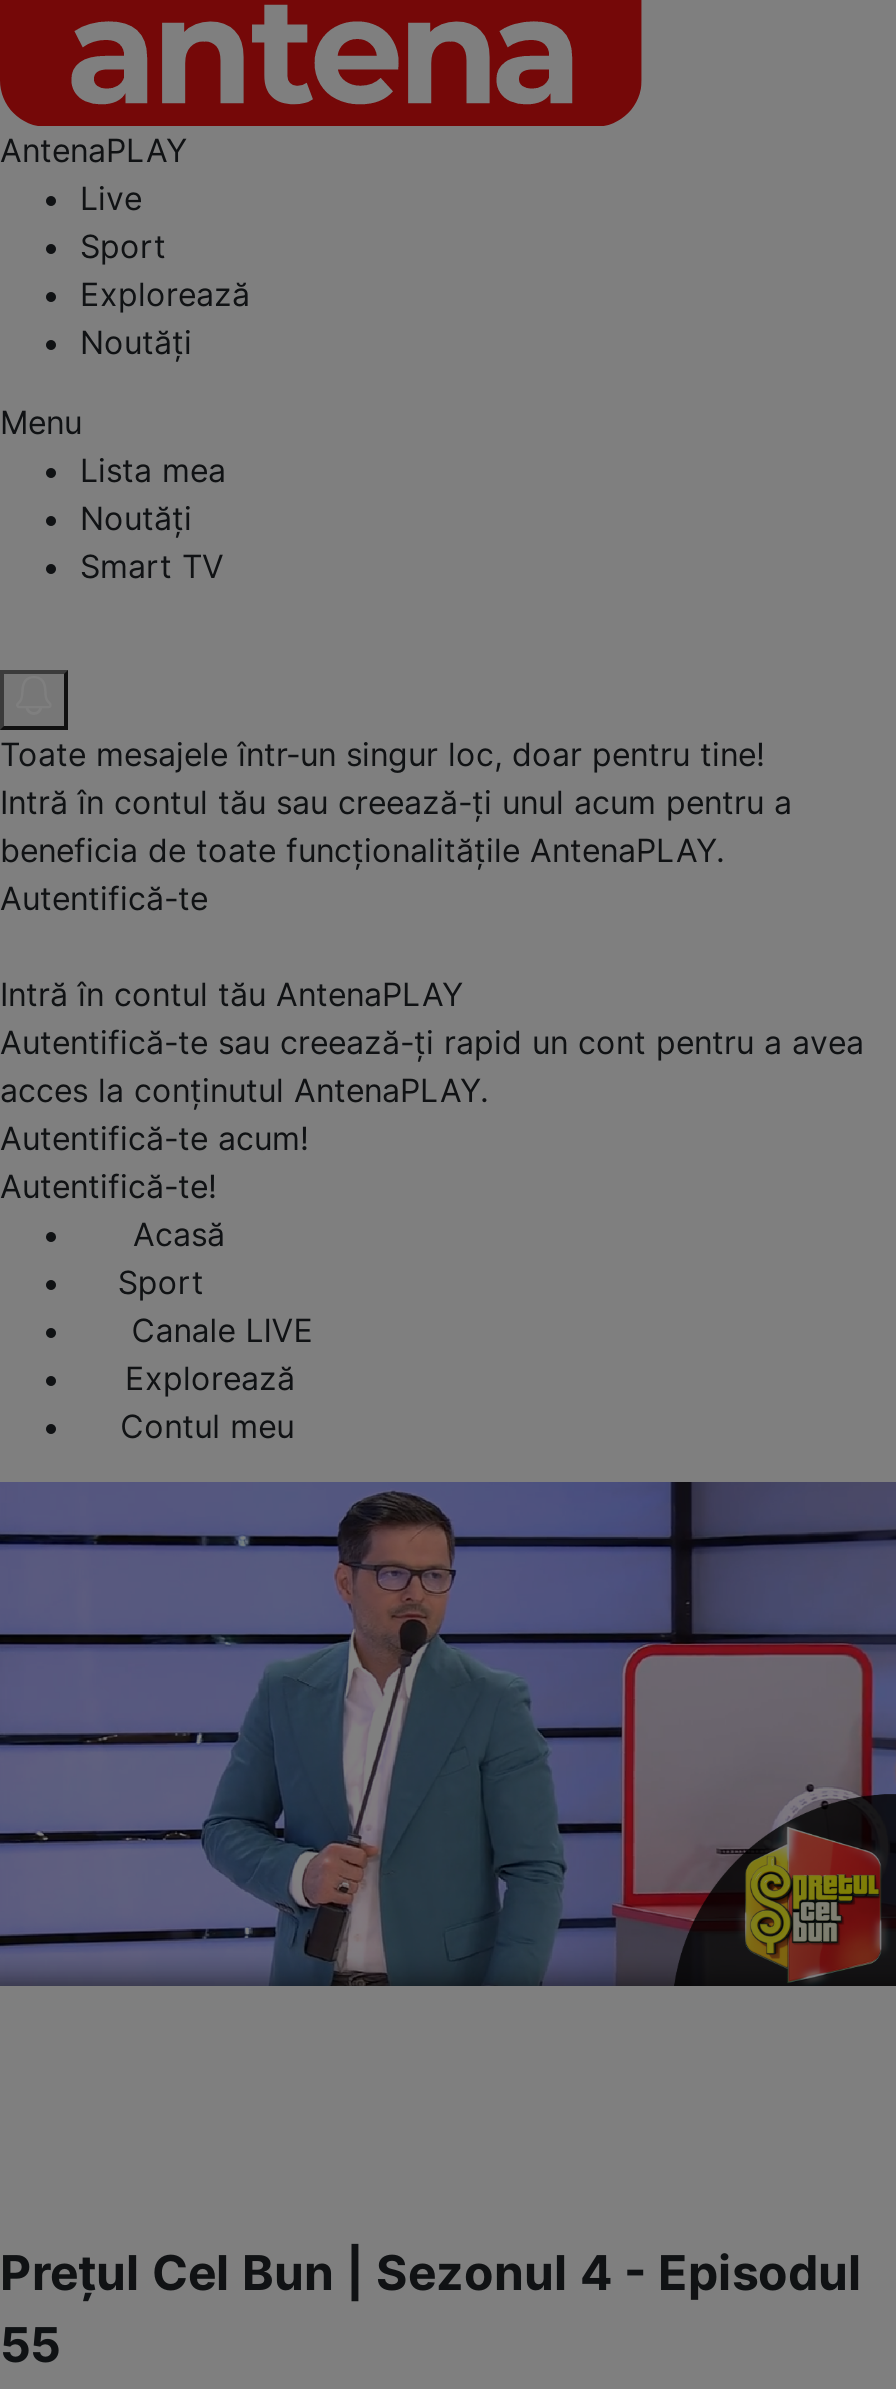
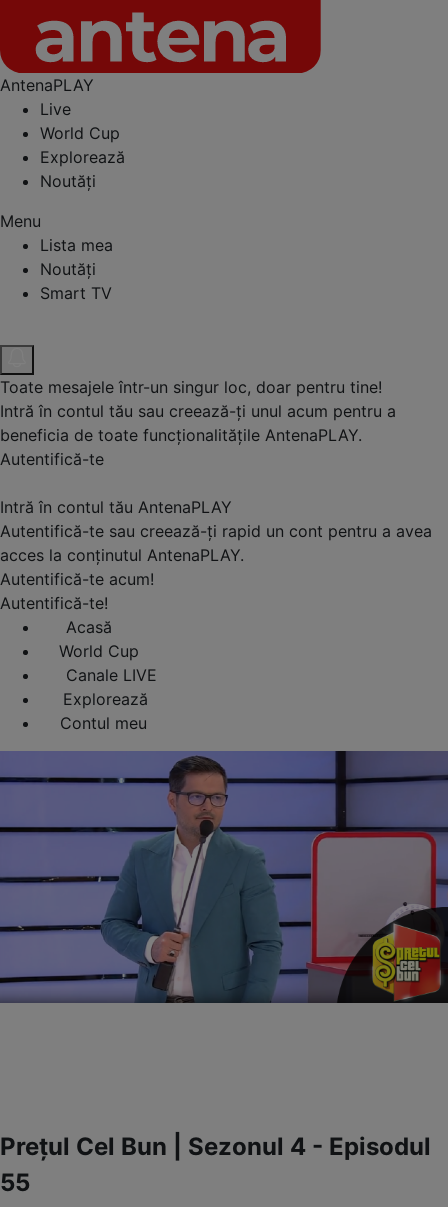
- Sport
+ World Cup

- Sport
+ World Cup
